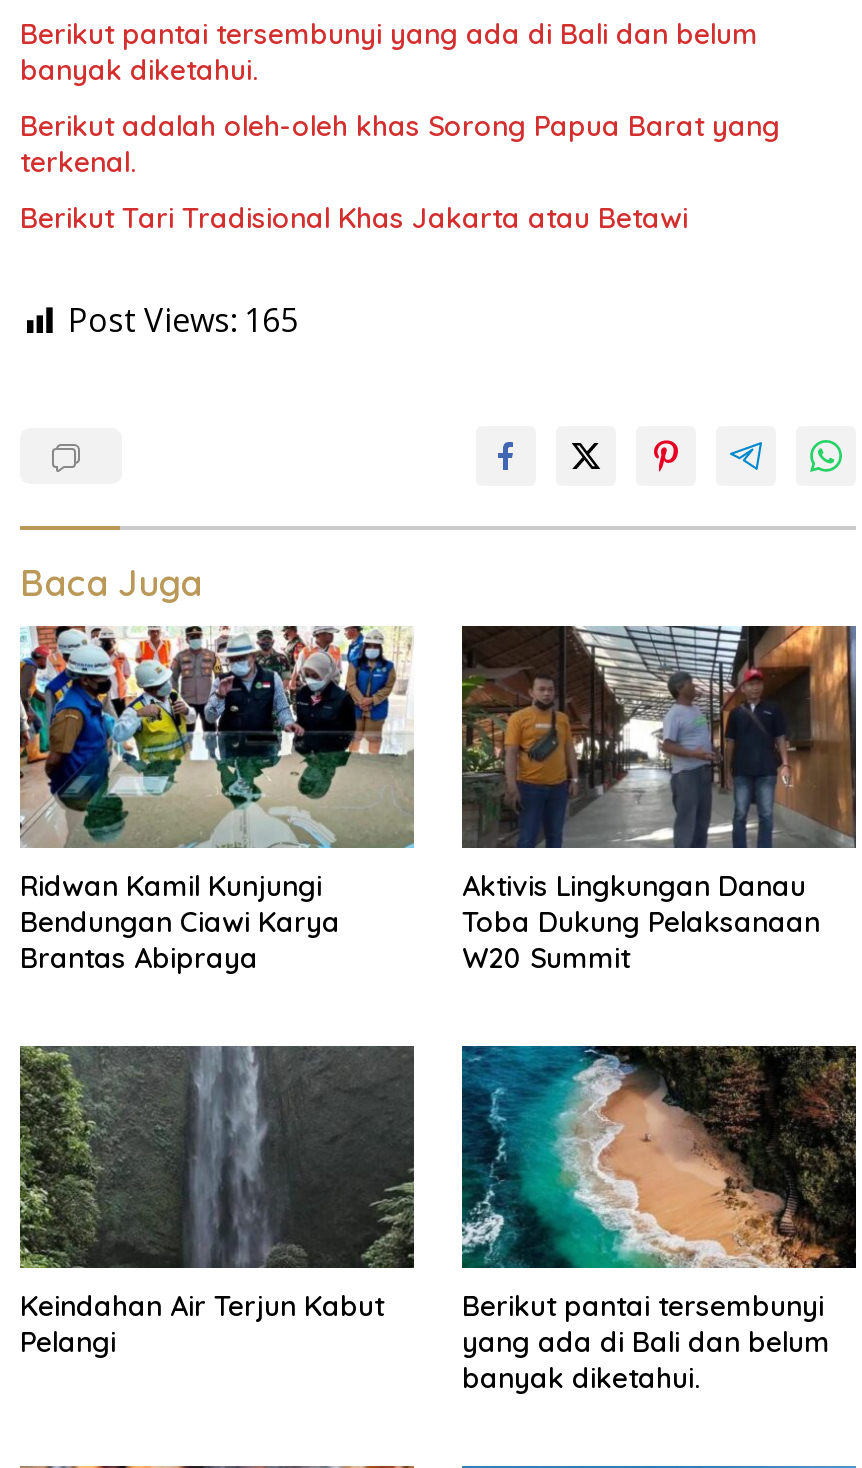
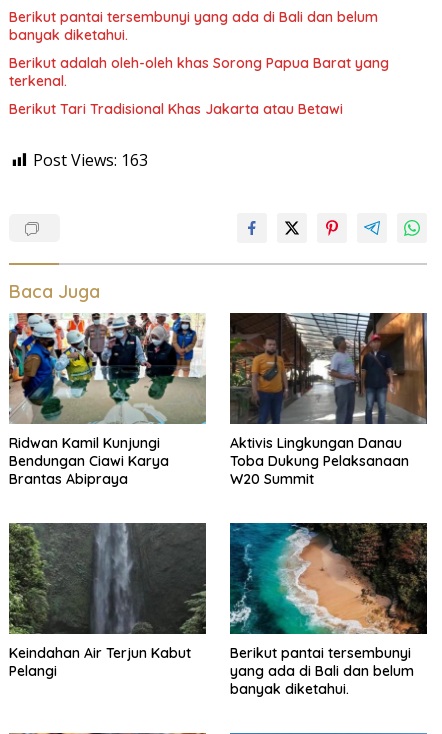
- Post Views: 165
+ Post Views: 163
